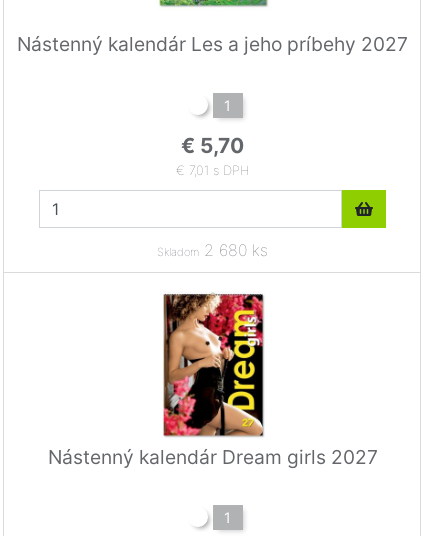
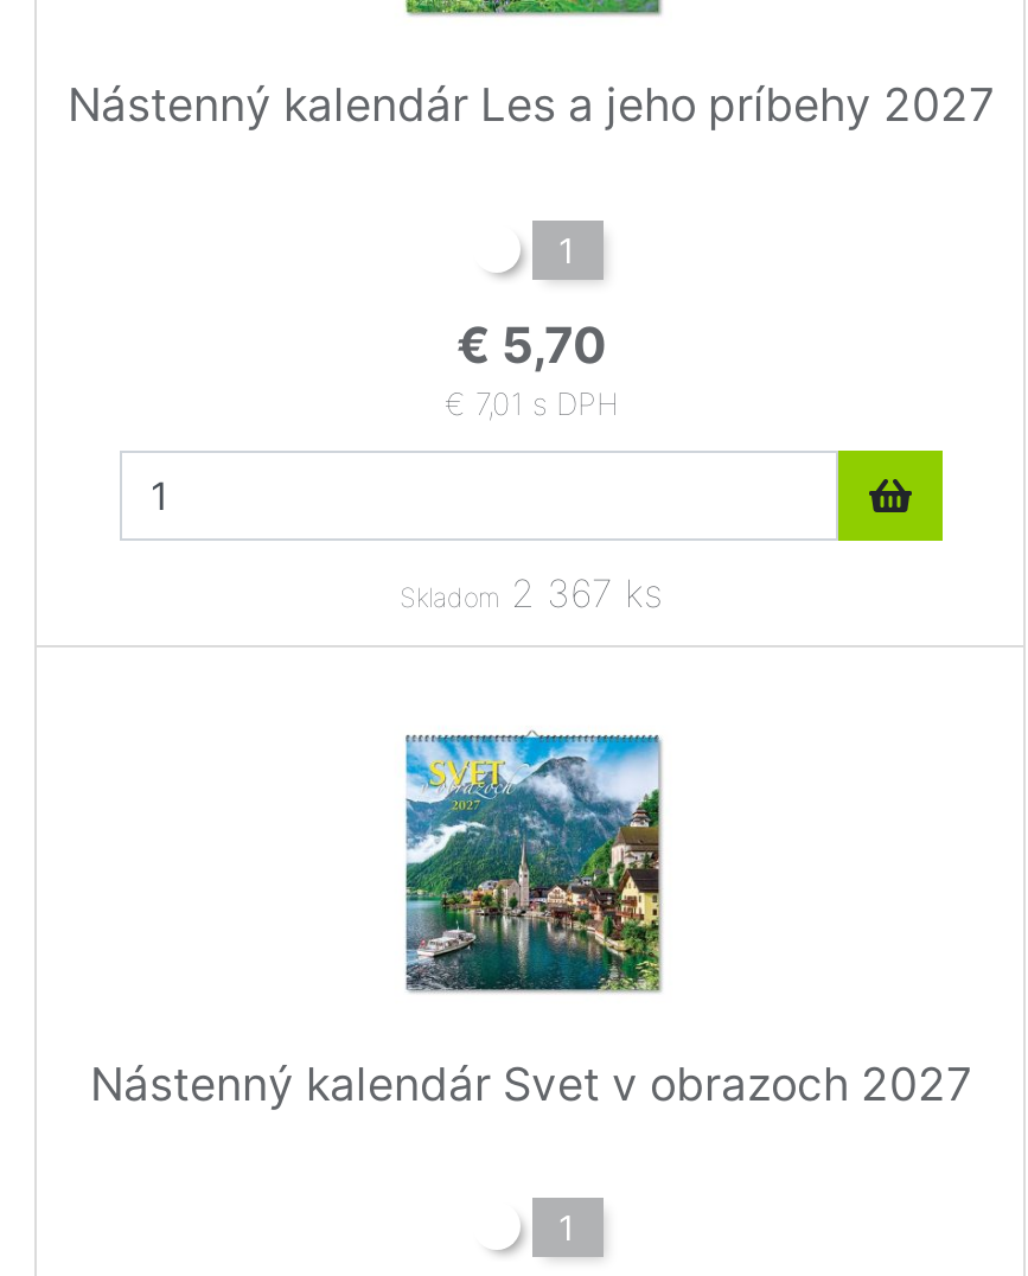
- Skladom 2 680 ks
+ Skladom 2 367 ks

- [image]
- Nástenný kalendár Dream girls 2027
+ [image]
+ Nástenný kalendár Svet v obrazoch 2027
